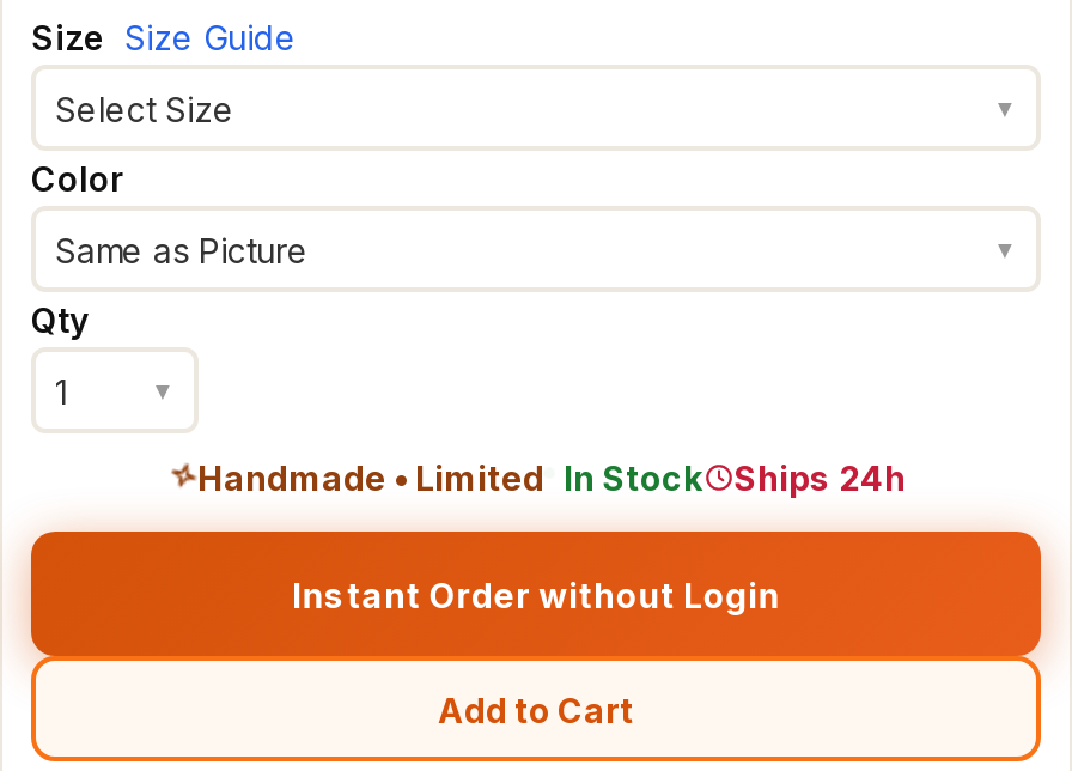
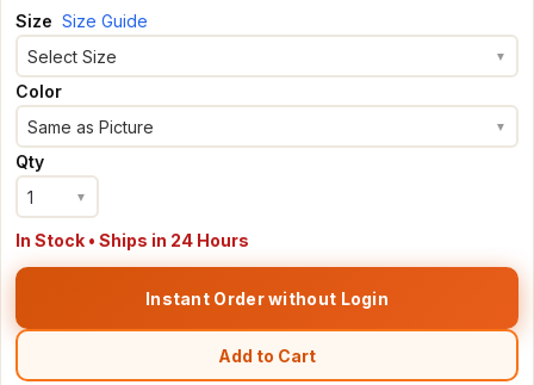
- Handmade • Limited In Stock
- Ships 24h
+ In Stock • Ships in 24 Hours
